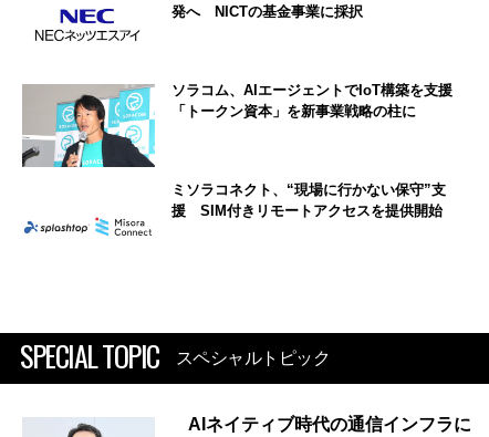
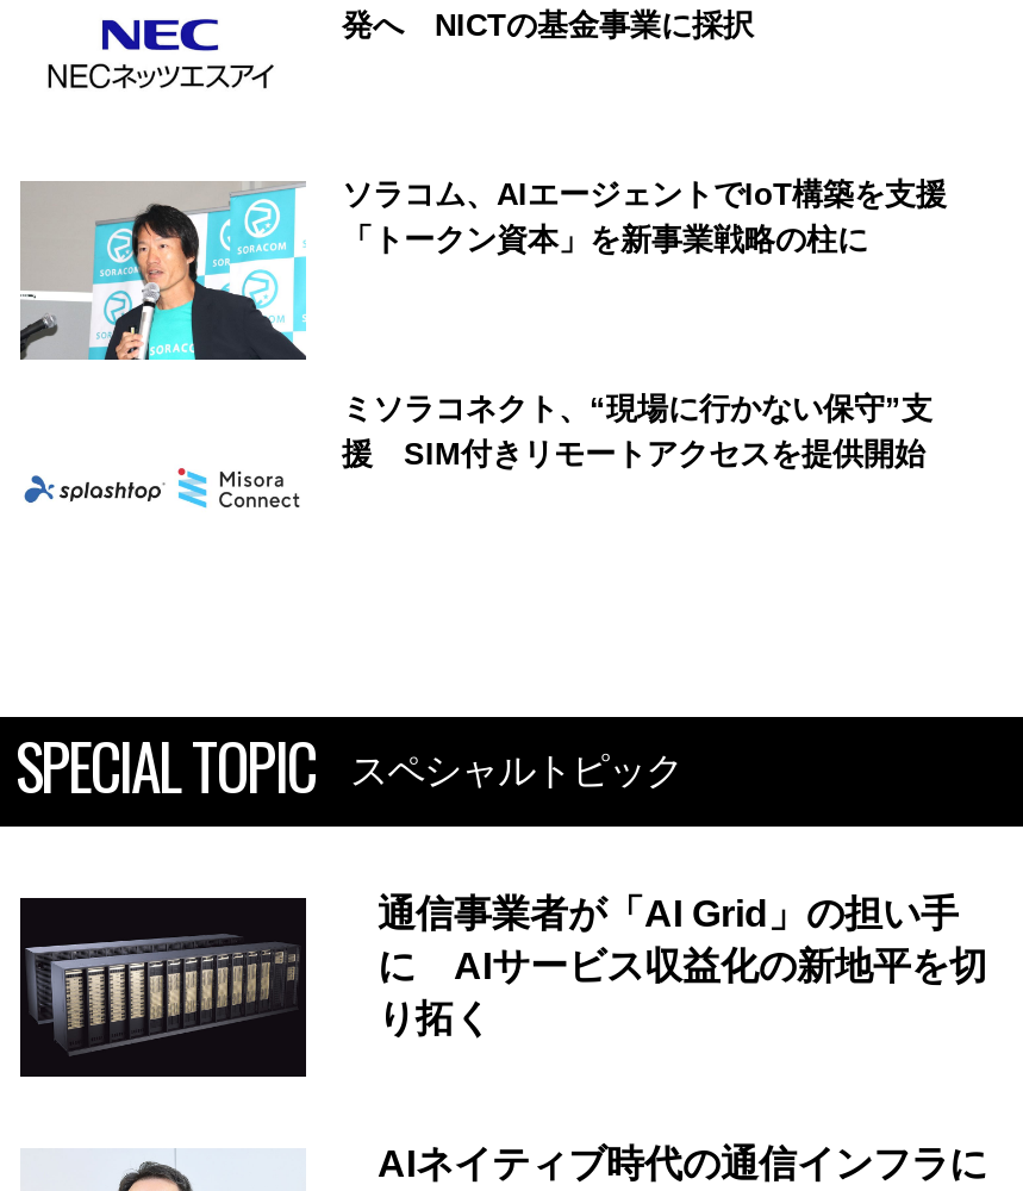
+ [image]
+ 通信事業者が「AI Grid」の担い手
+ に AIサービス収益化の新地平を切
+ り拓く
